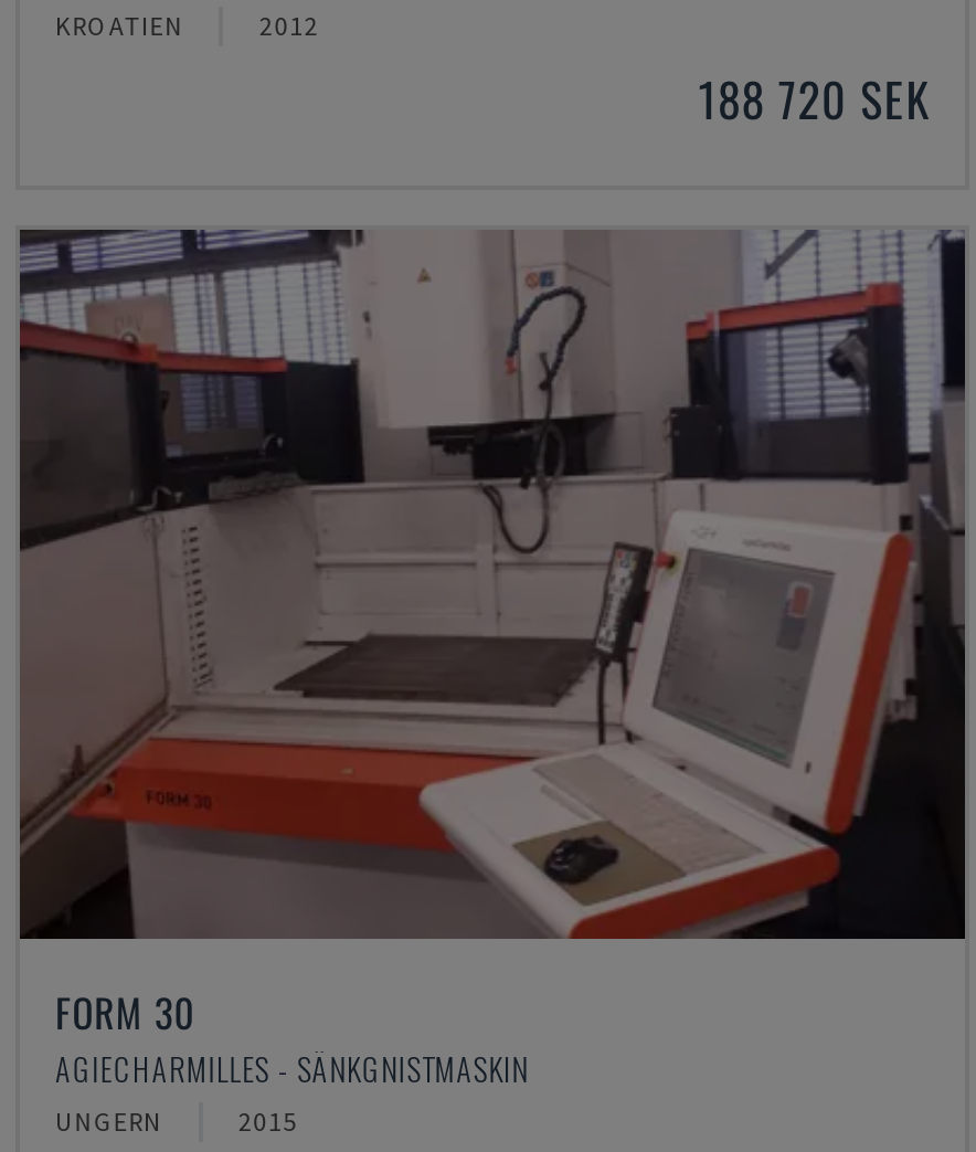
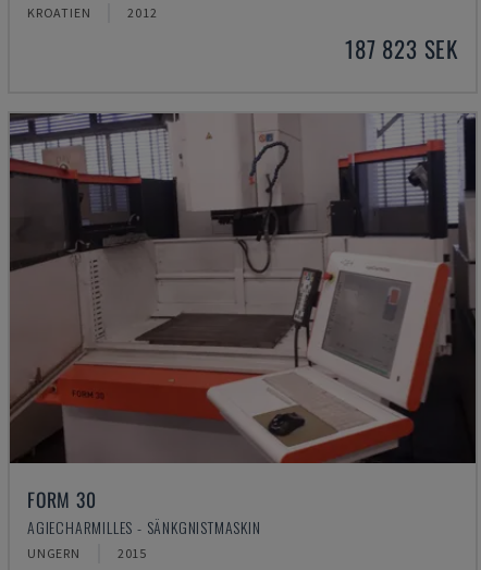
- 188 720 SEK
+ 187 823 SEK
